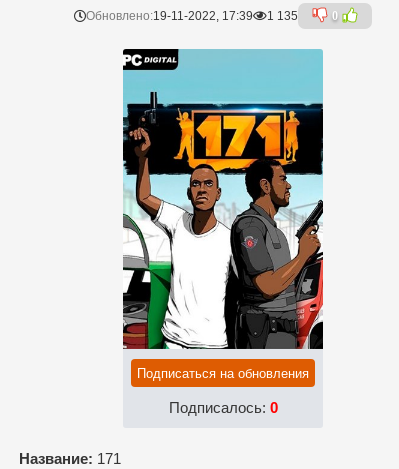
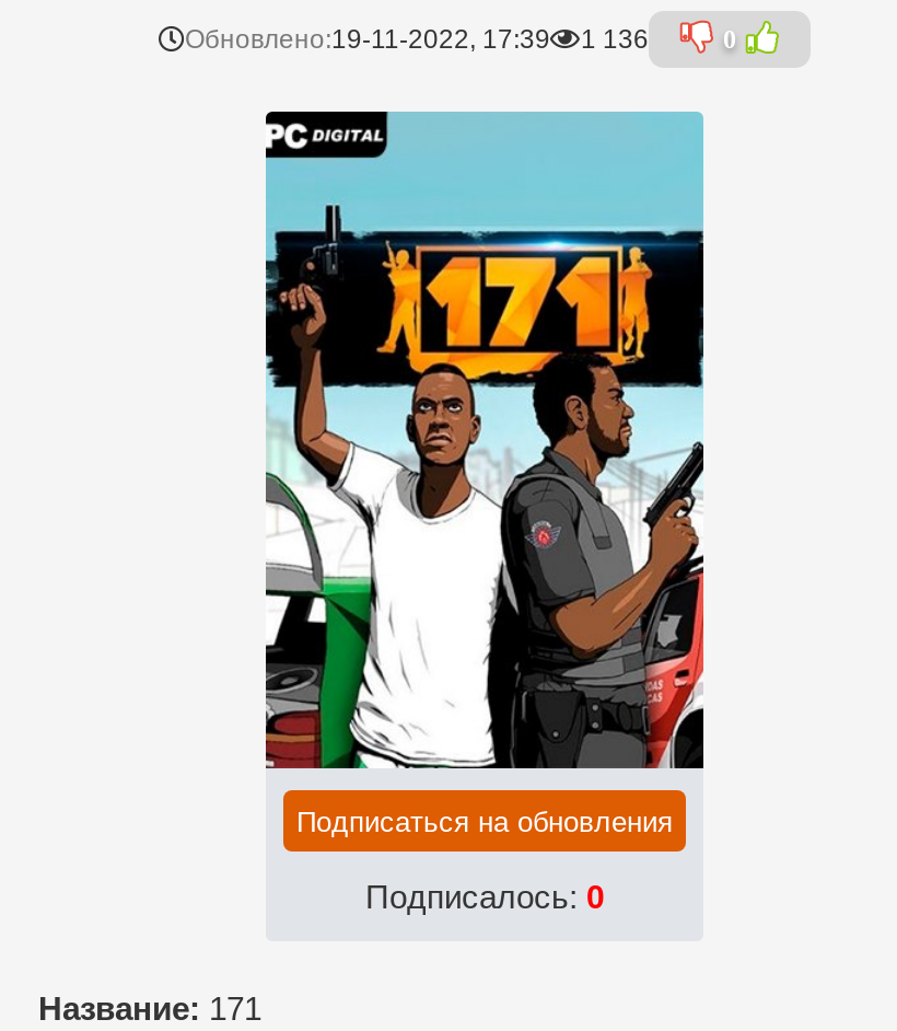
- Обновлено:19-11-2022, 17:39 1 135
+ Обновлено:19-11-2022, 17:39 1 136
